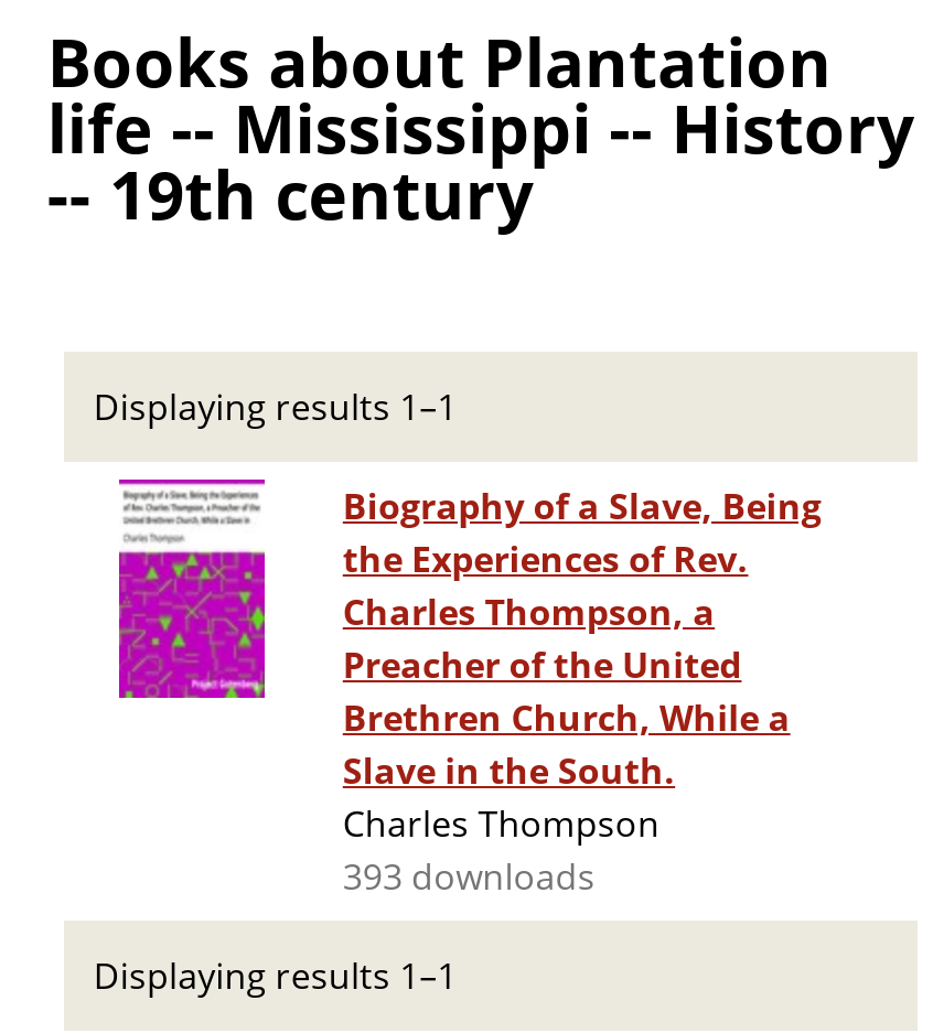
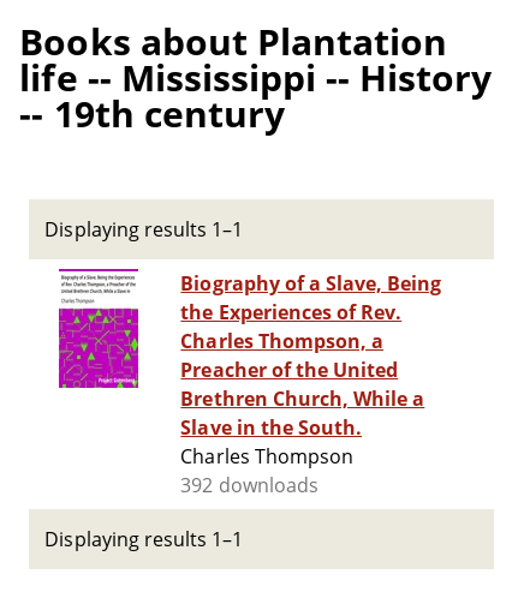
- 393 downloads
+ 392 downloads
